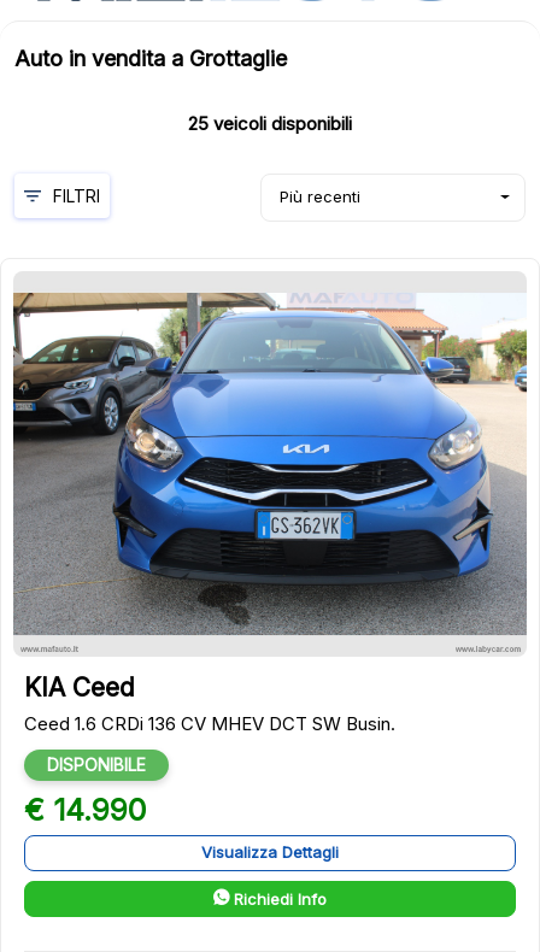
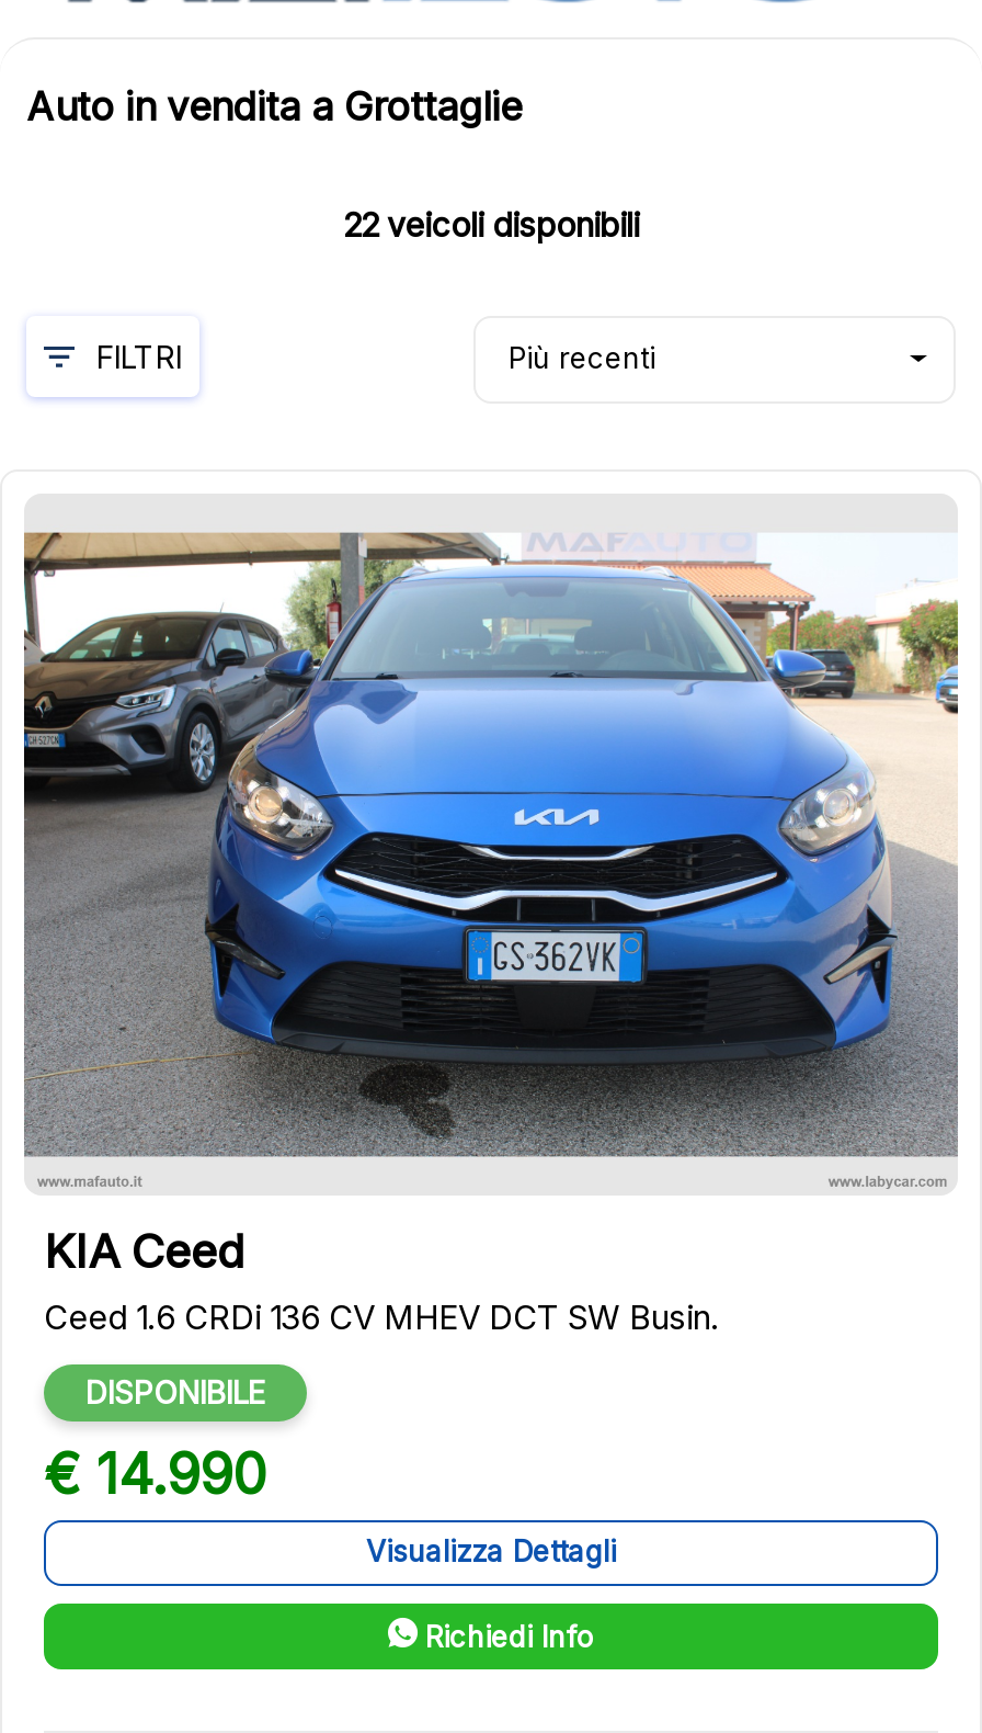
- 25 veicoli disponibili
+ 22 veicoli disponibili
